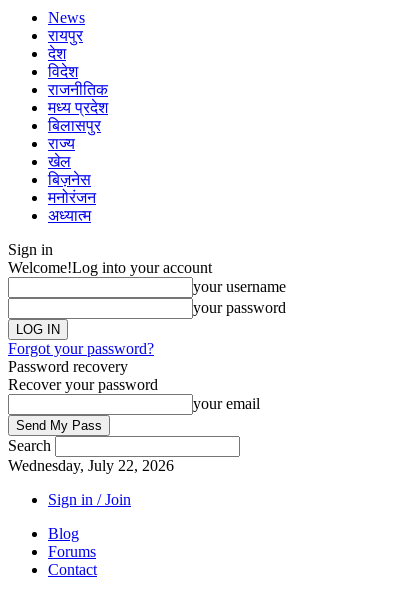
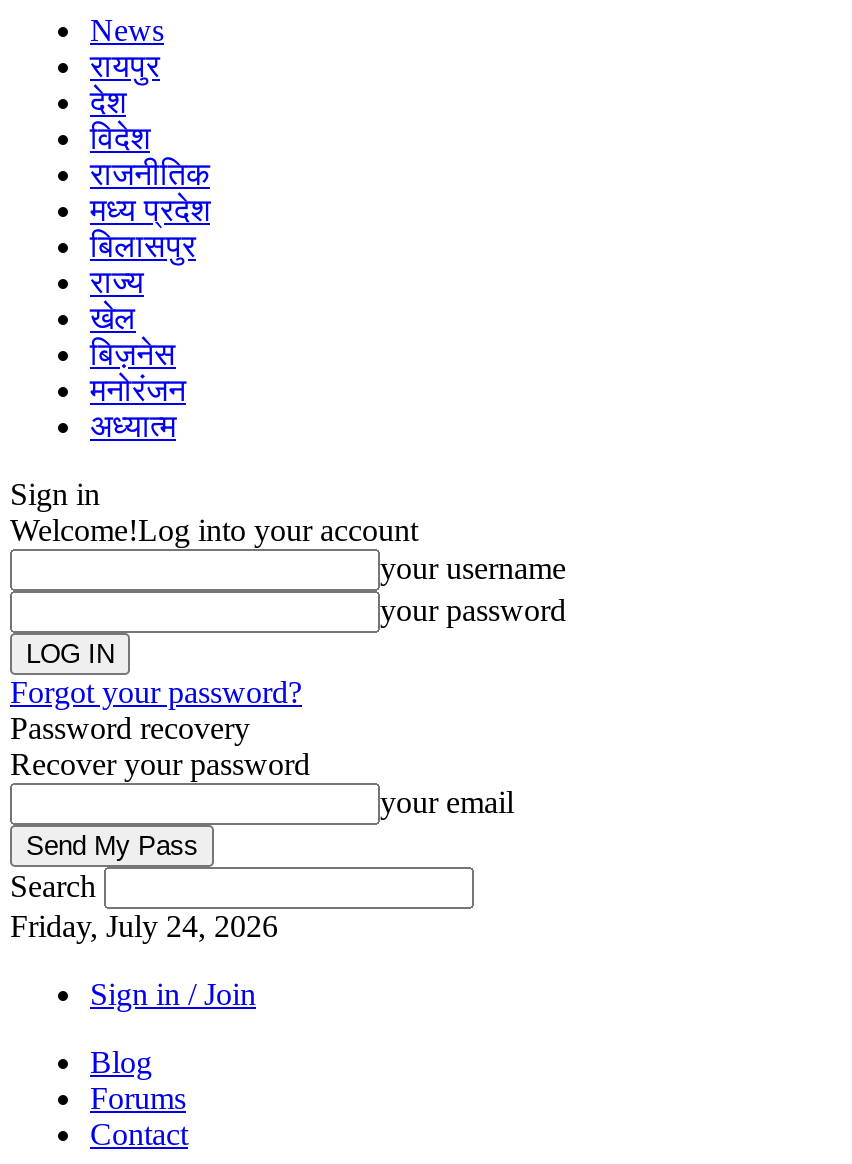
- Wednesday, July 22, 2026
+ Friday, July 24, 2026
